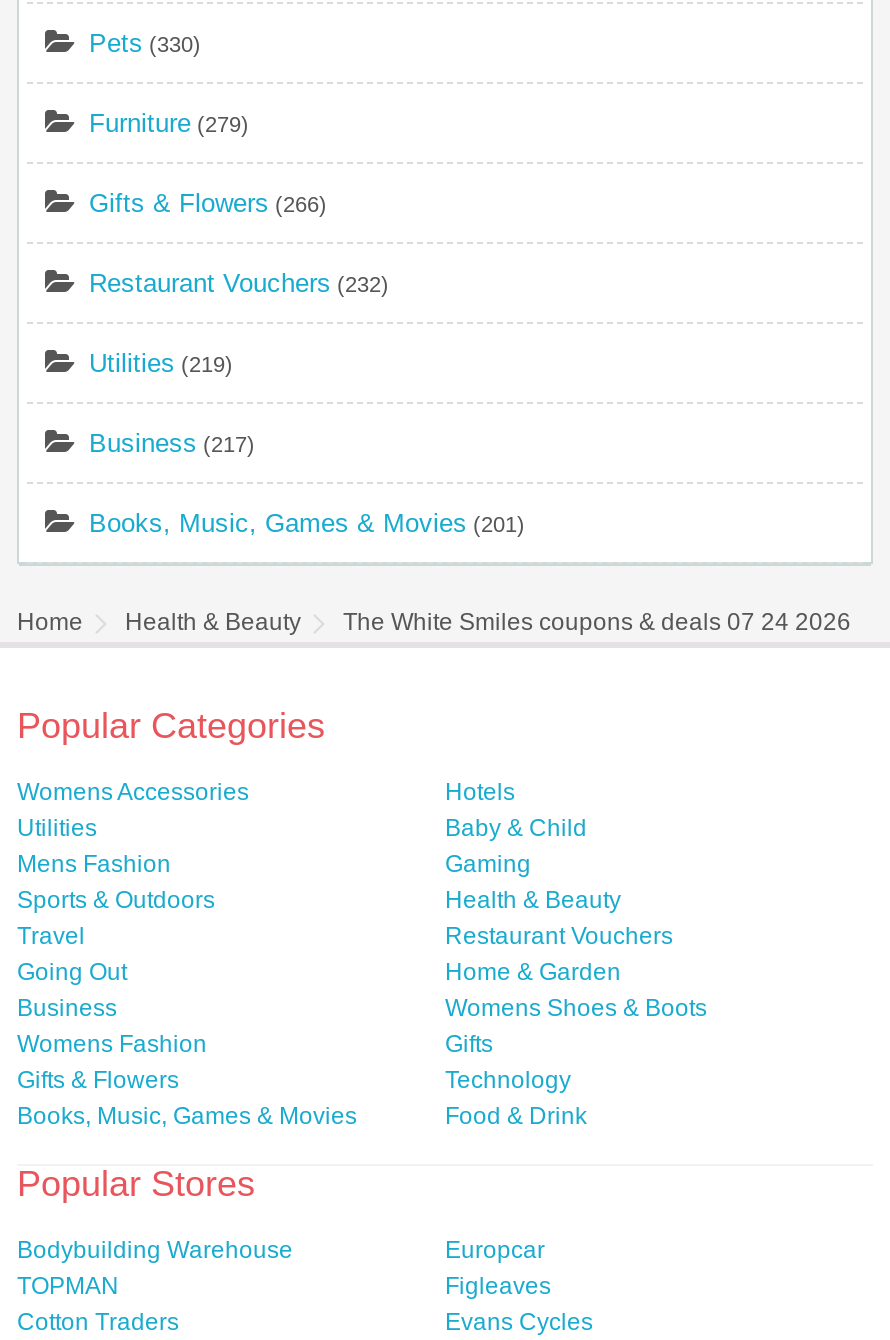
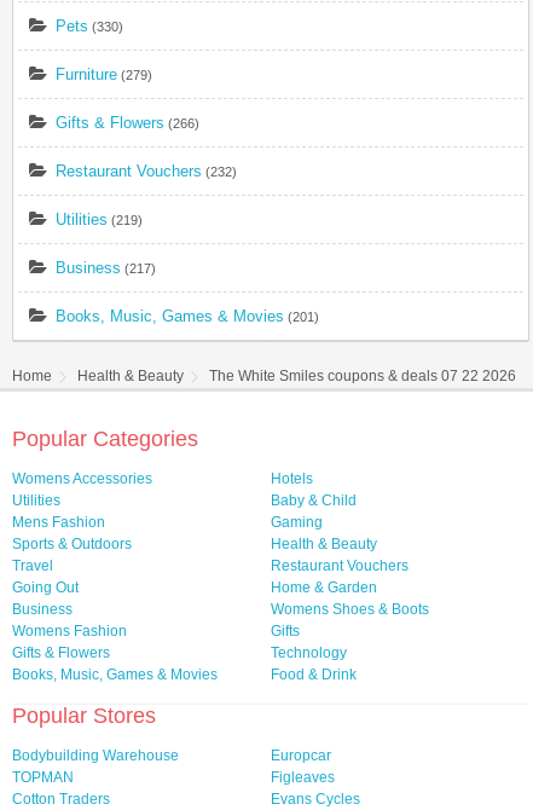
- The White Smiles coupons & deals 07 24 2026
+ The White Smiles coupons & deals 07 22 2026
